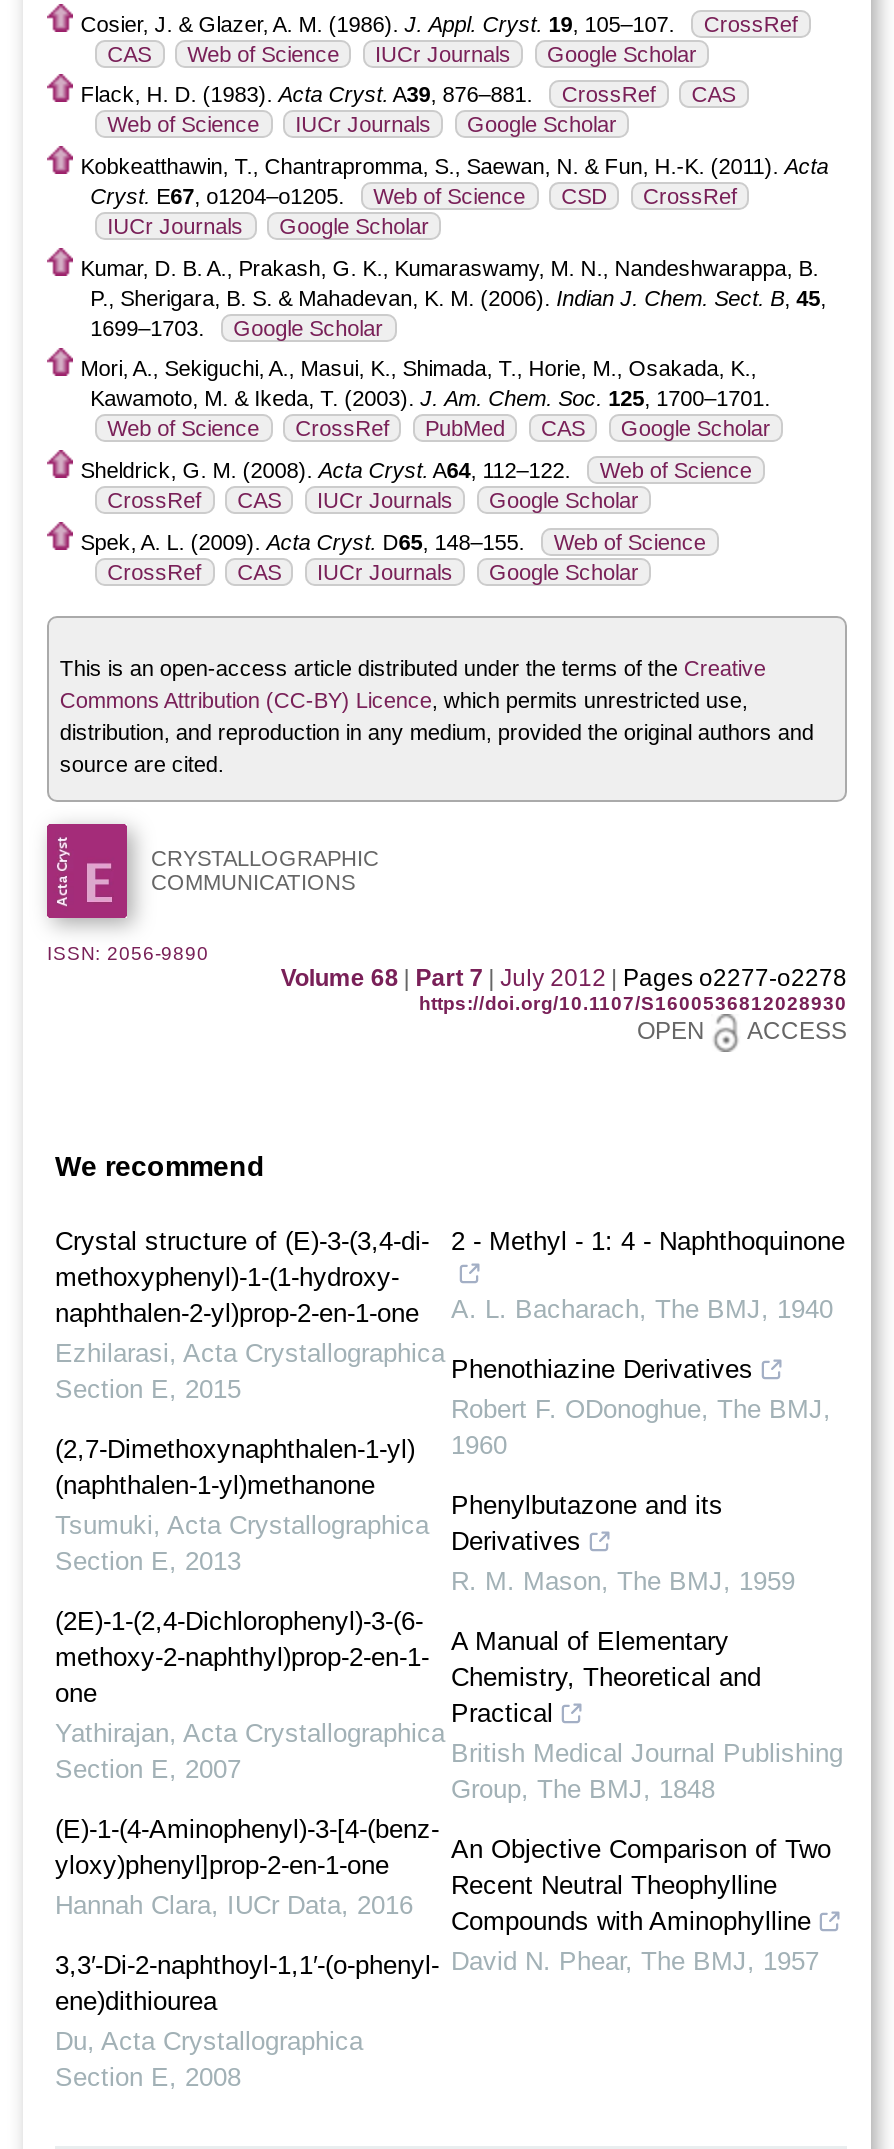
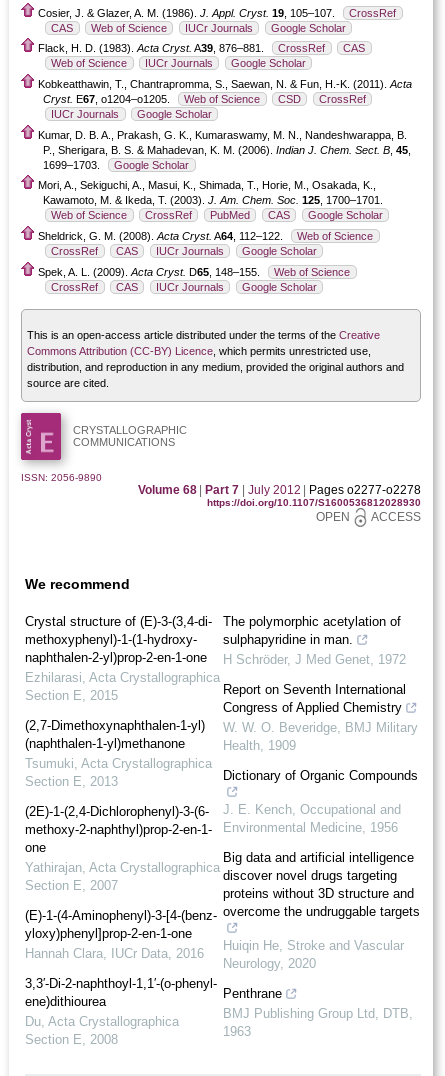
- 2 - Methyl - 1: 4 - Naphthoquinone
- A. L. Bacharach, The BMJ, 1940
- Phenothiazine Derivatives
- Robert F. ODonoghue, The BMJ,
- 1960
- Phenylbutazone and its
- Derivatives
- R. M. Mason, The BMJ, 1959
- A Manual of Elementary
- Chemistry, Theoretical and
- Practical
- British Medical Journal Publishing
- Group, The BMJ, 1848
- An Objective Comparison of Two
- Recent Neutral Theophylline
- Compounds with Aminophylline
- David N. Phear, The BMJ, 1957
+ The polymorphic acetylation of
+ sulphapyridine in man.
+ H Schröder, J Med Genet, 1972
+ Report on Seventh International
+ Congress of Applied Chemistry
+ W. W. O. Beveridge, BMJ Military
+ Health, 1909
+ Dictionary of Organic Compounds
+ J. E. Kench, Occupational and
+ Environmental Medicine, 1956
+ Big data and artificial intelligence
+ discover novel drugs targeting
+ proteins without 3D structure and
+ overcome the undruggable targets
+ Huiqin He, Stroke and Vascular
+ Neurology, 2020
+ Penthrane
+ BMJ Publishing Group Ltd, DTB,
+ 1963
